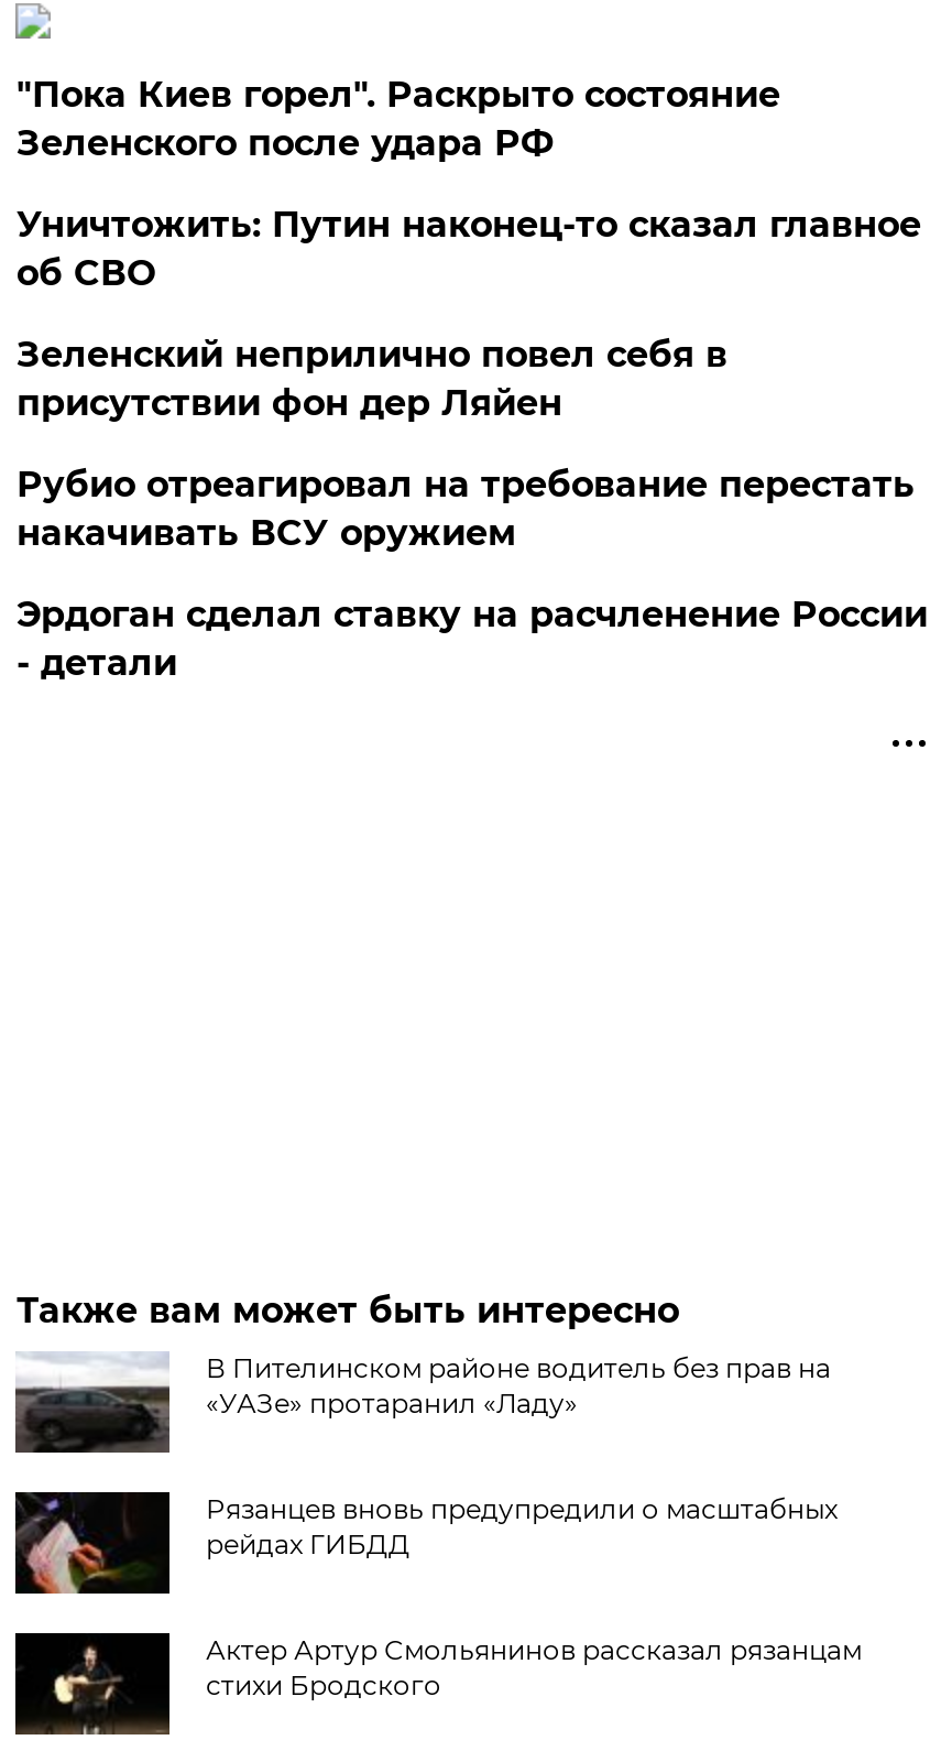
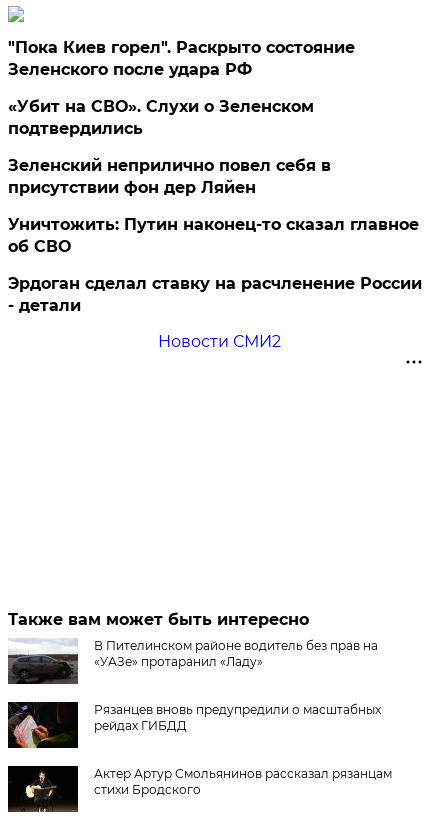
+ «Убит на СВО». Слухи о Зеленском
+ подтвердились

moved down: Уничтожить: Путин наконец-то сказал главное | об СВО

- Рубио отреагировал на требование перестать
- накачивать ВСУ оружием

+ Новости СМИ2
